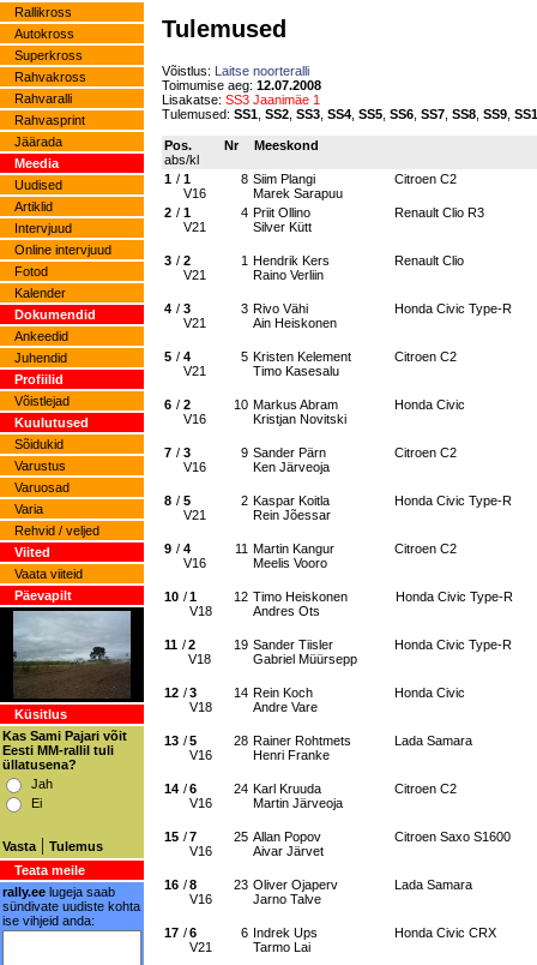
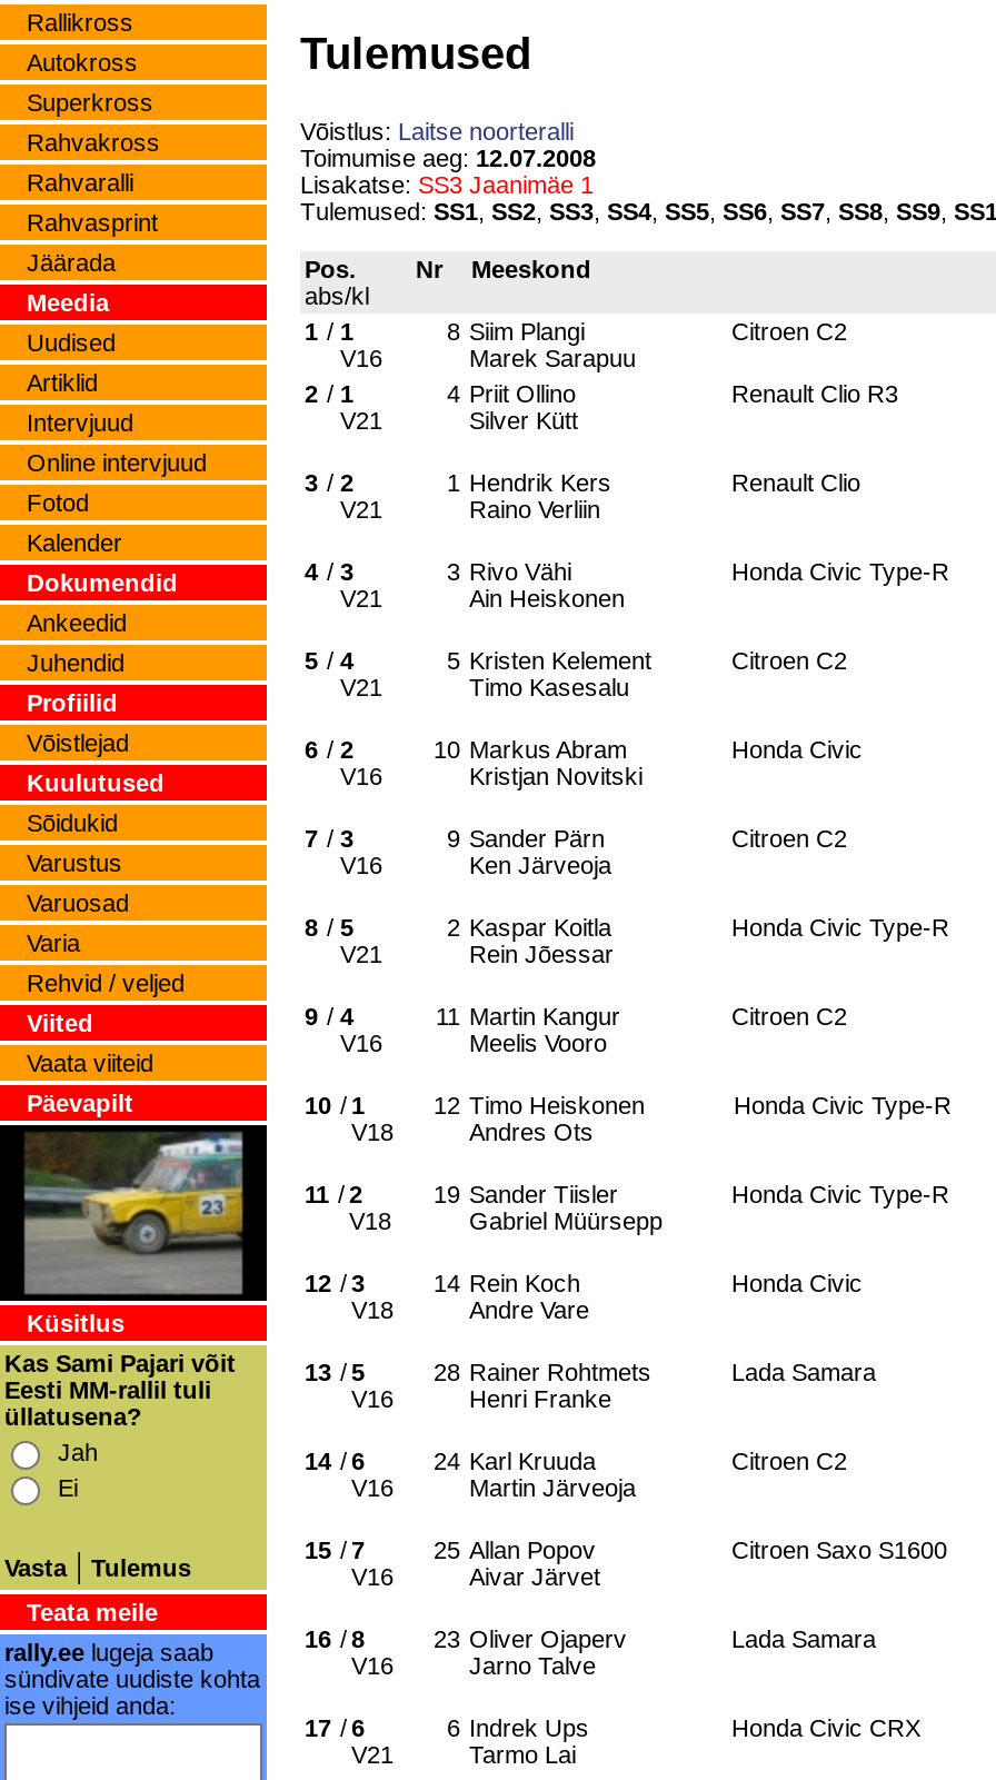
- [image]
+ [image]
